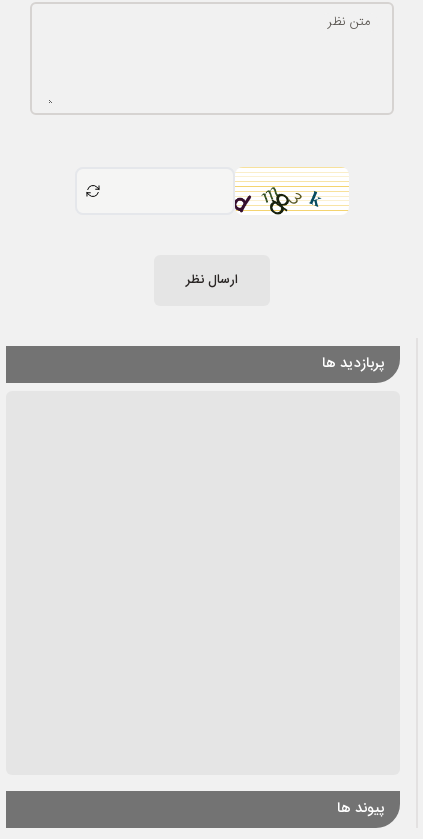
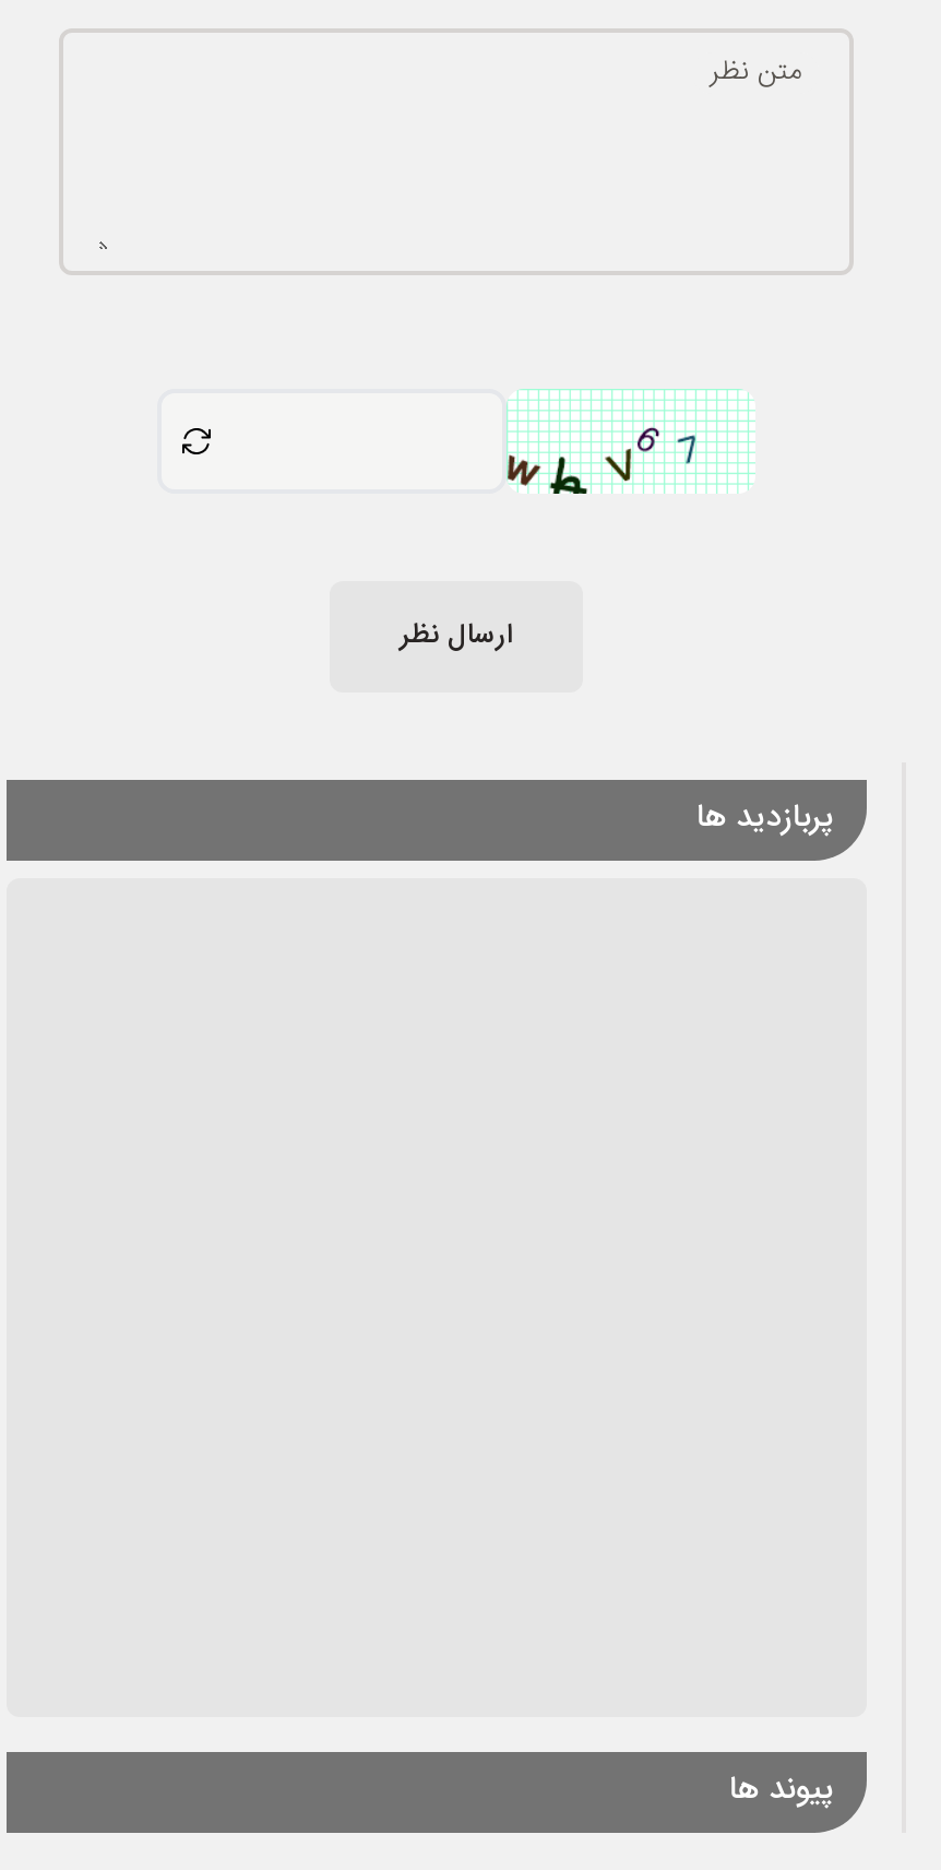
- [image]
+ [image]
